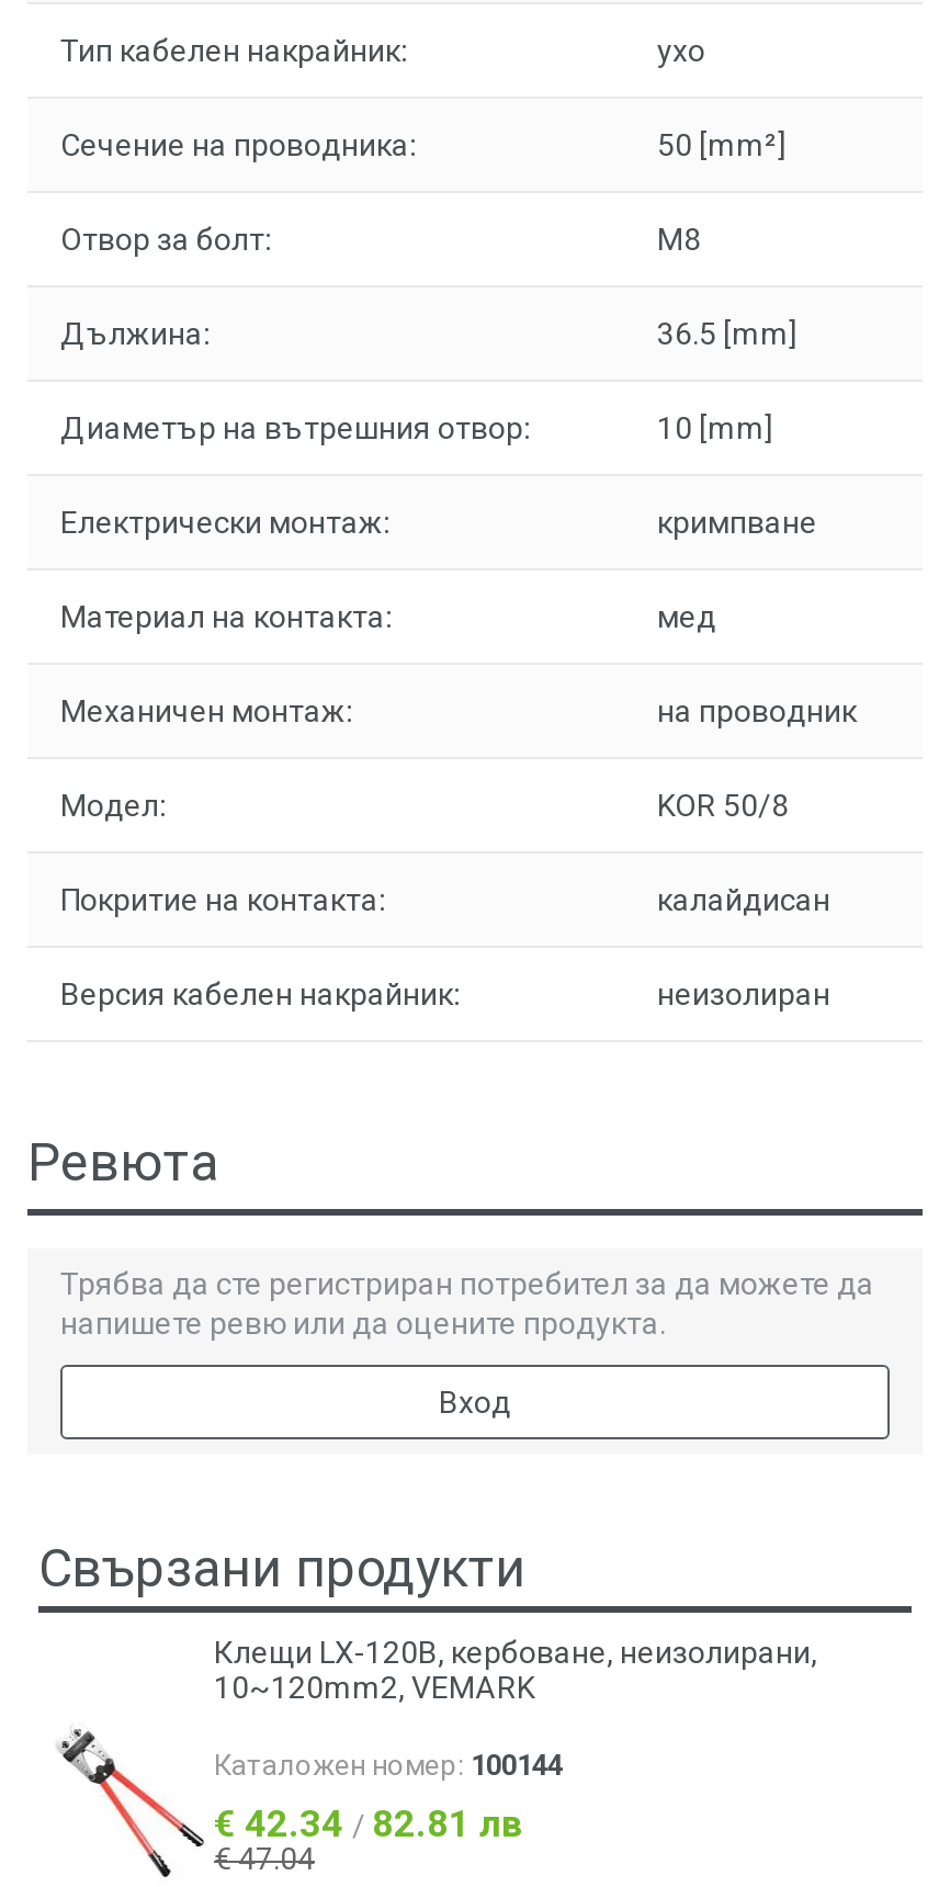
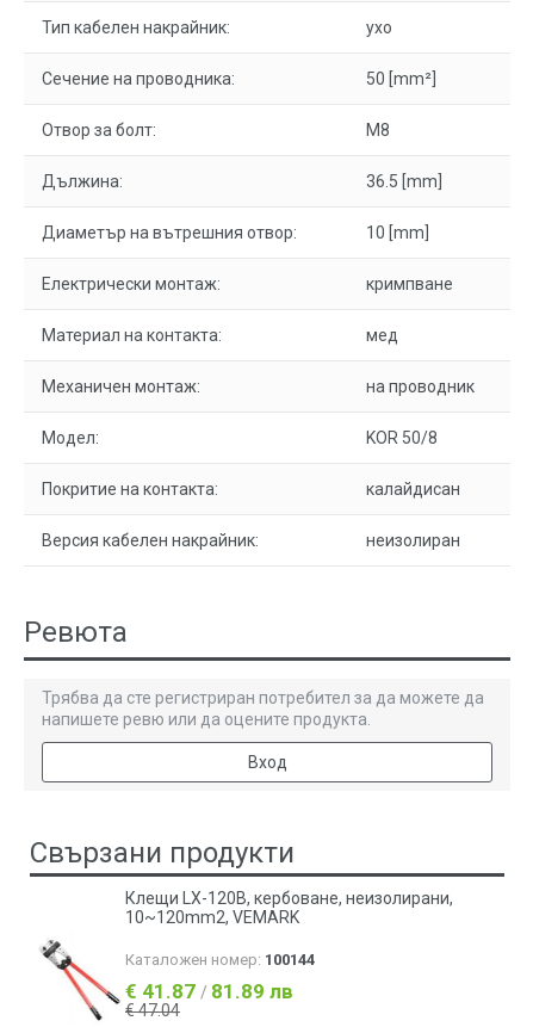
- € 42.34 / 82.81 лв
+ € 41.87 / 81.89 лв
